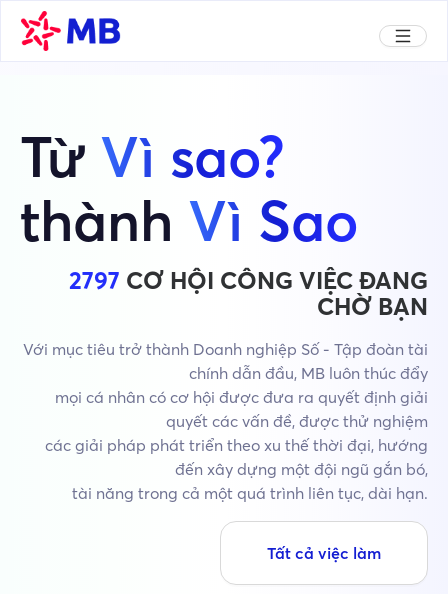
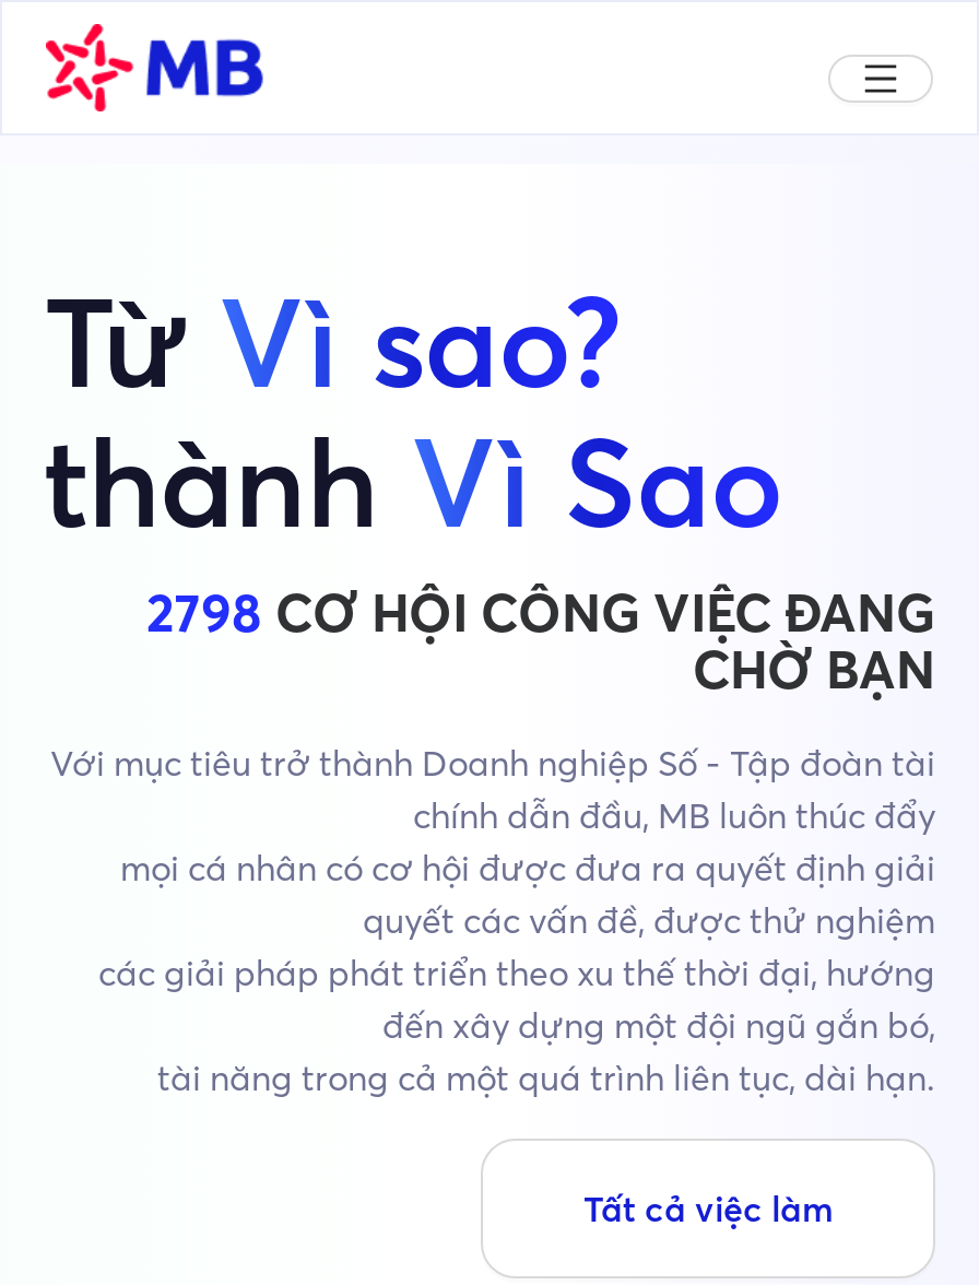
- 2797 CƠ HỘI CÔNG VIỆC ĐANG
+ 2798 CƠ HỘI CÔNG VIỆC ĐANG
